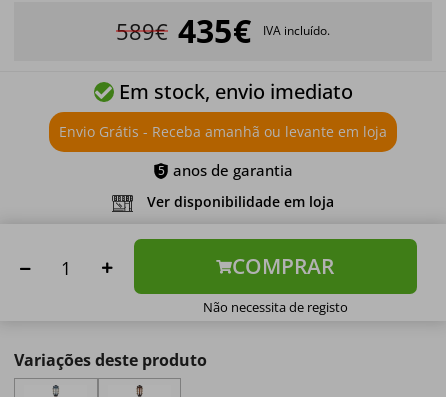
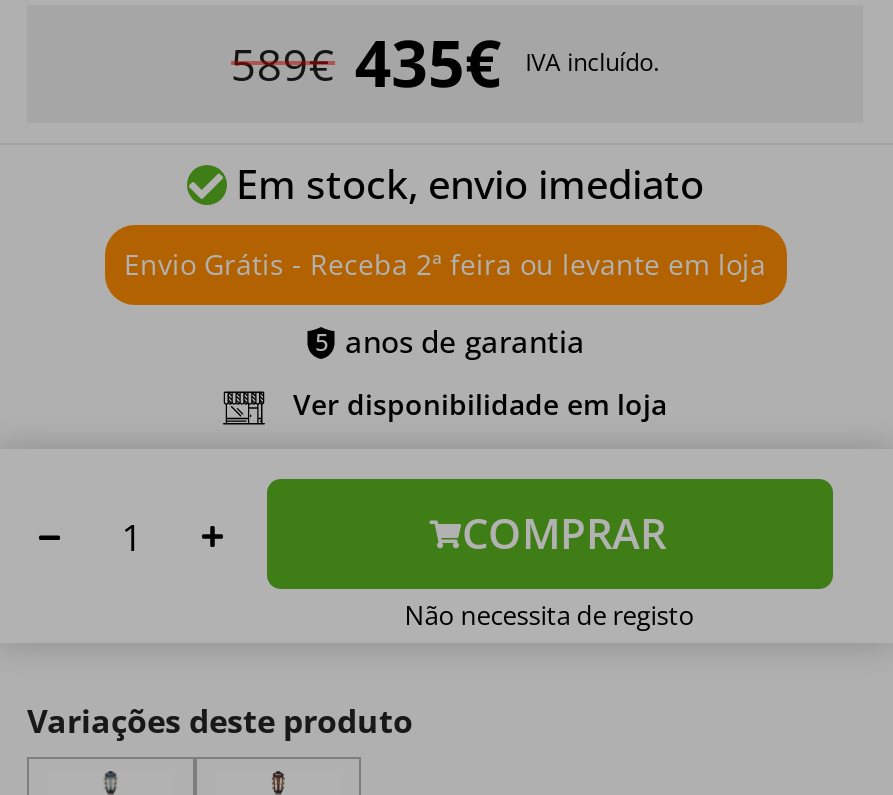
- Envio Grátis - Receba amanhã ou levante em loja
+ Envio Grátis - Receba 2ª feira ou levante em loja
